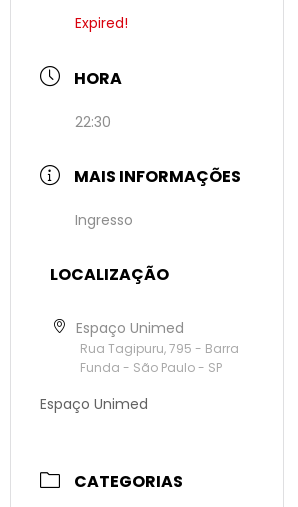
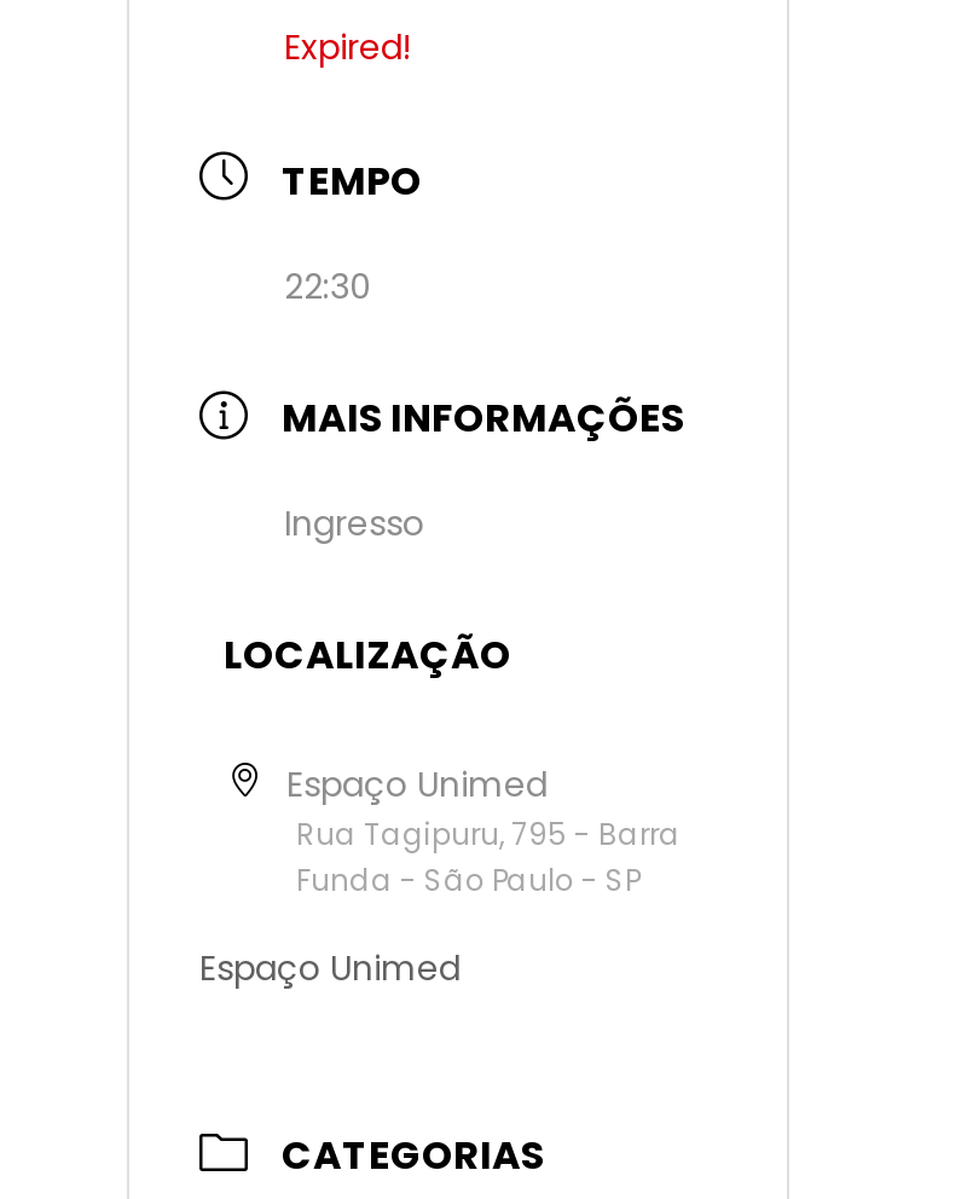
- HORA
+ TEMPO
